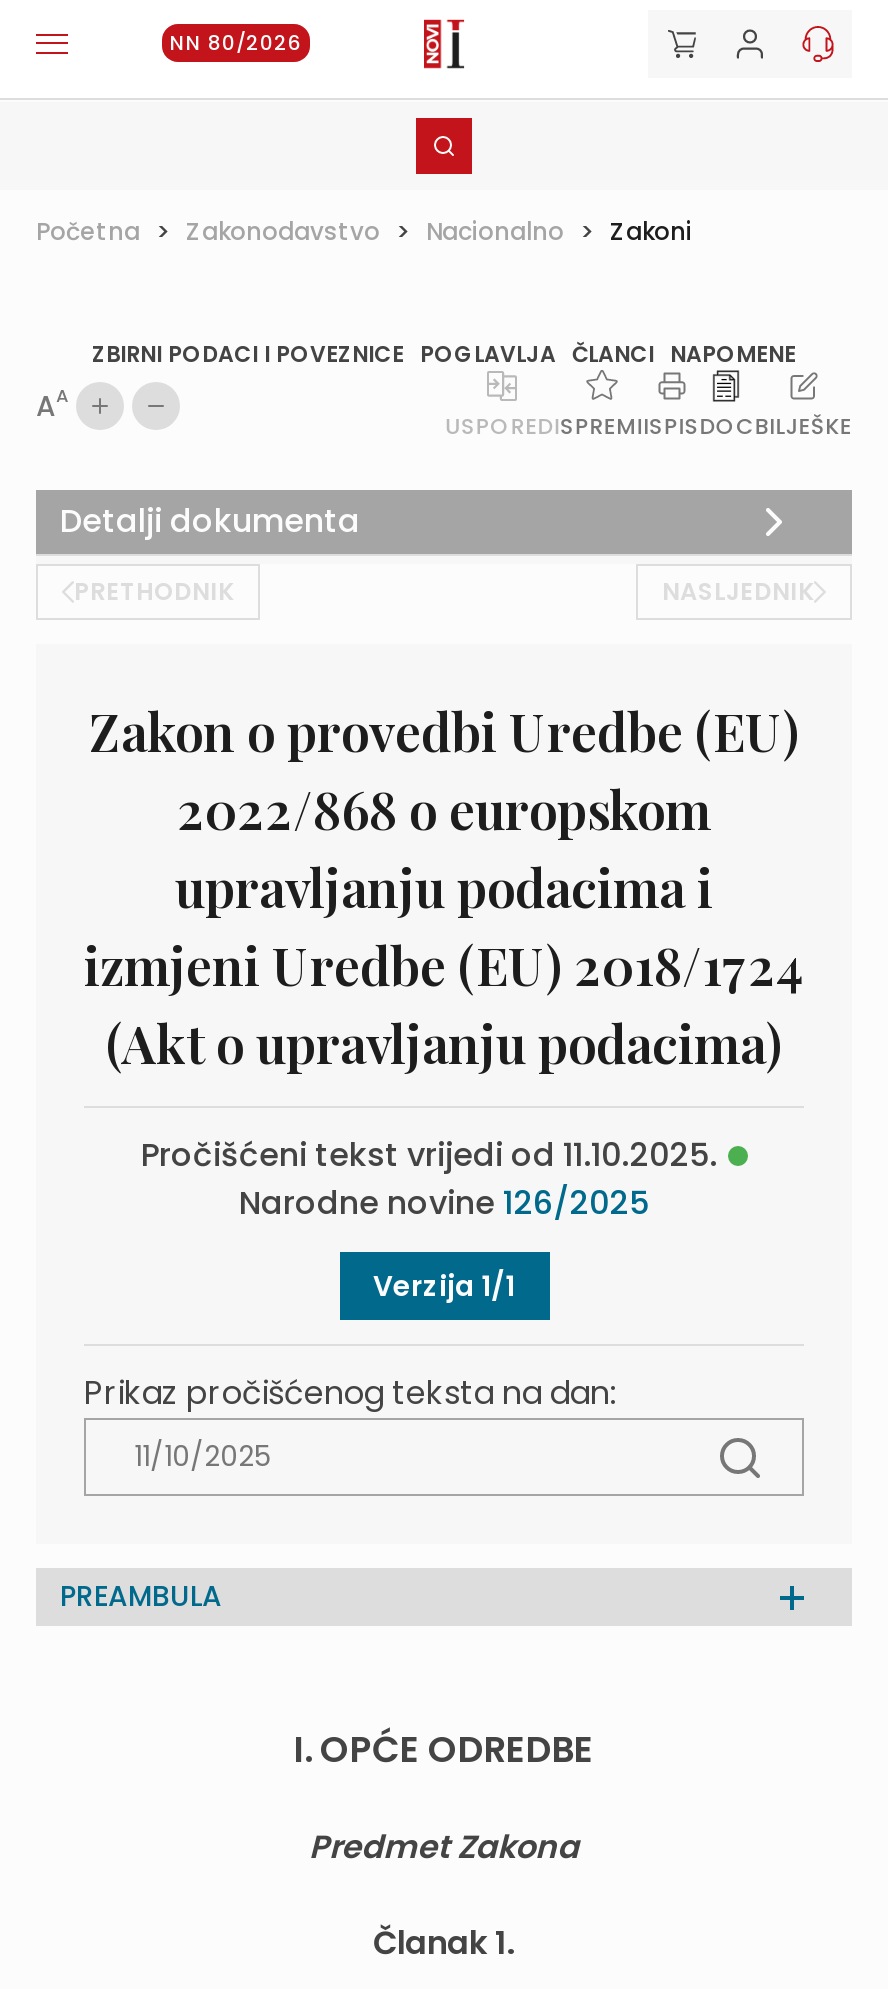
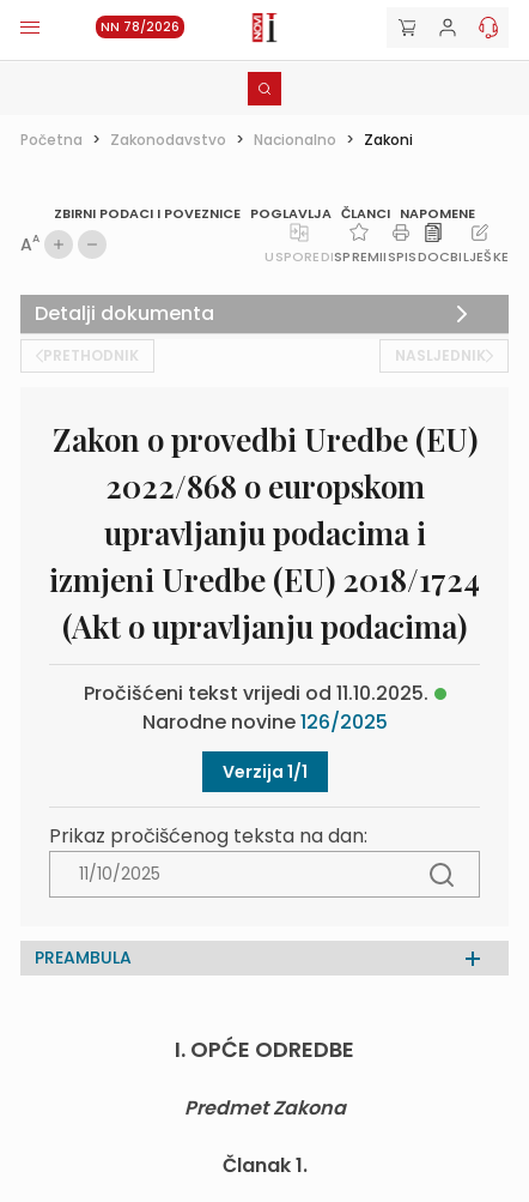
- NN 80/2026
+ NN 78/2026
